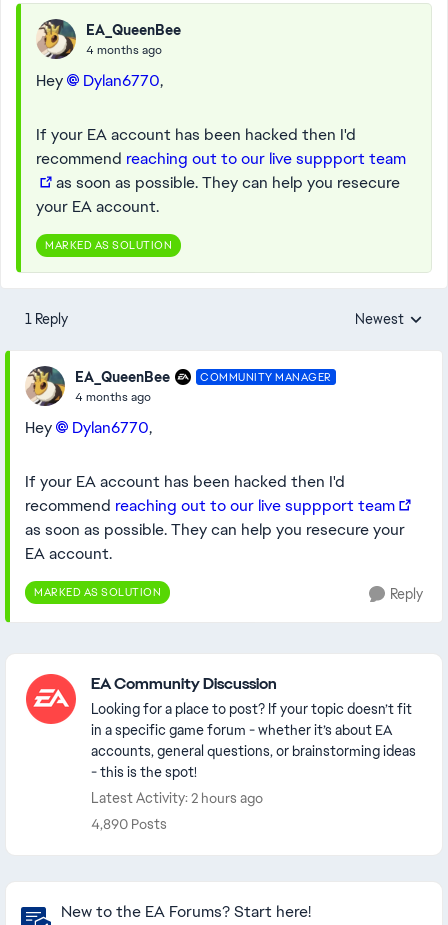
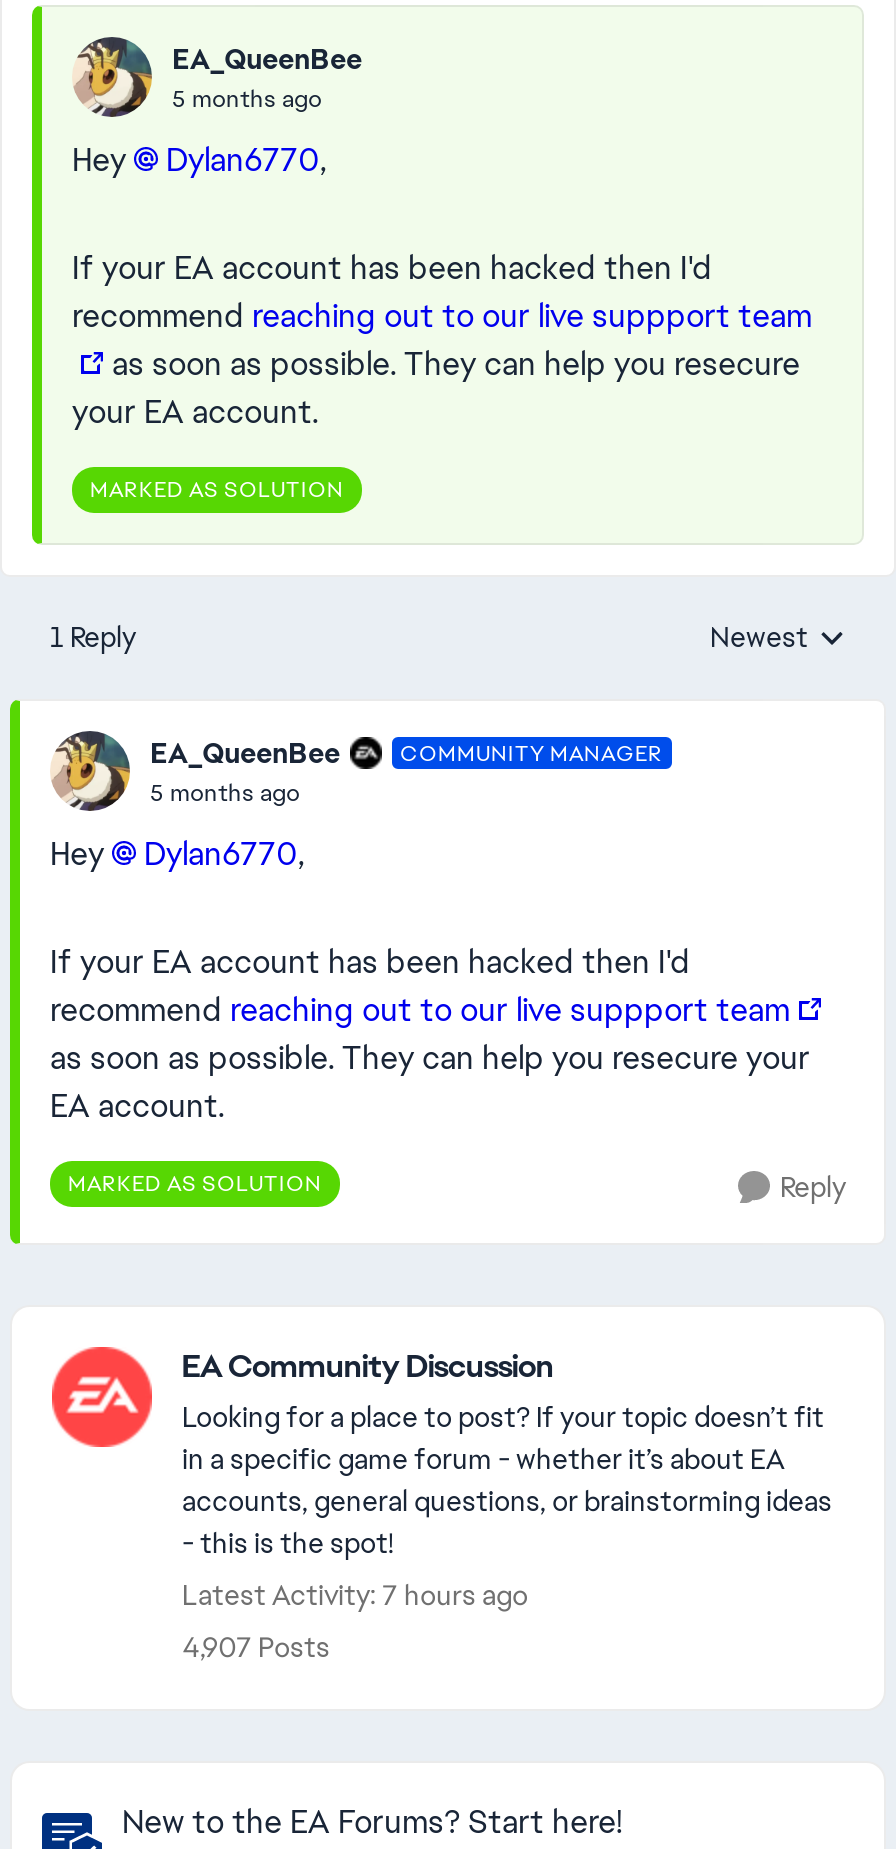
- 4 months ago
+ 5 months ago

- 4 months ago
+ 5 months ago

- Latest Activity: 2 hours ago
+ Latest Activity: 7 hours ago

- 4,890 Posts
+ 4,907 Posts
